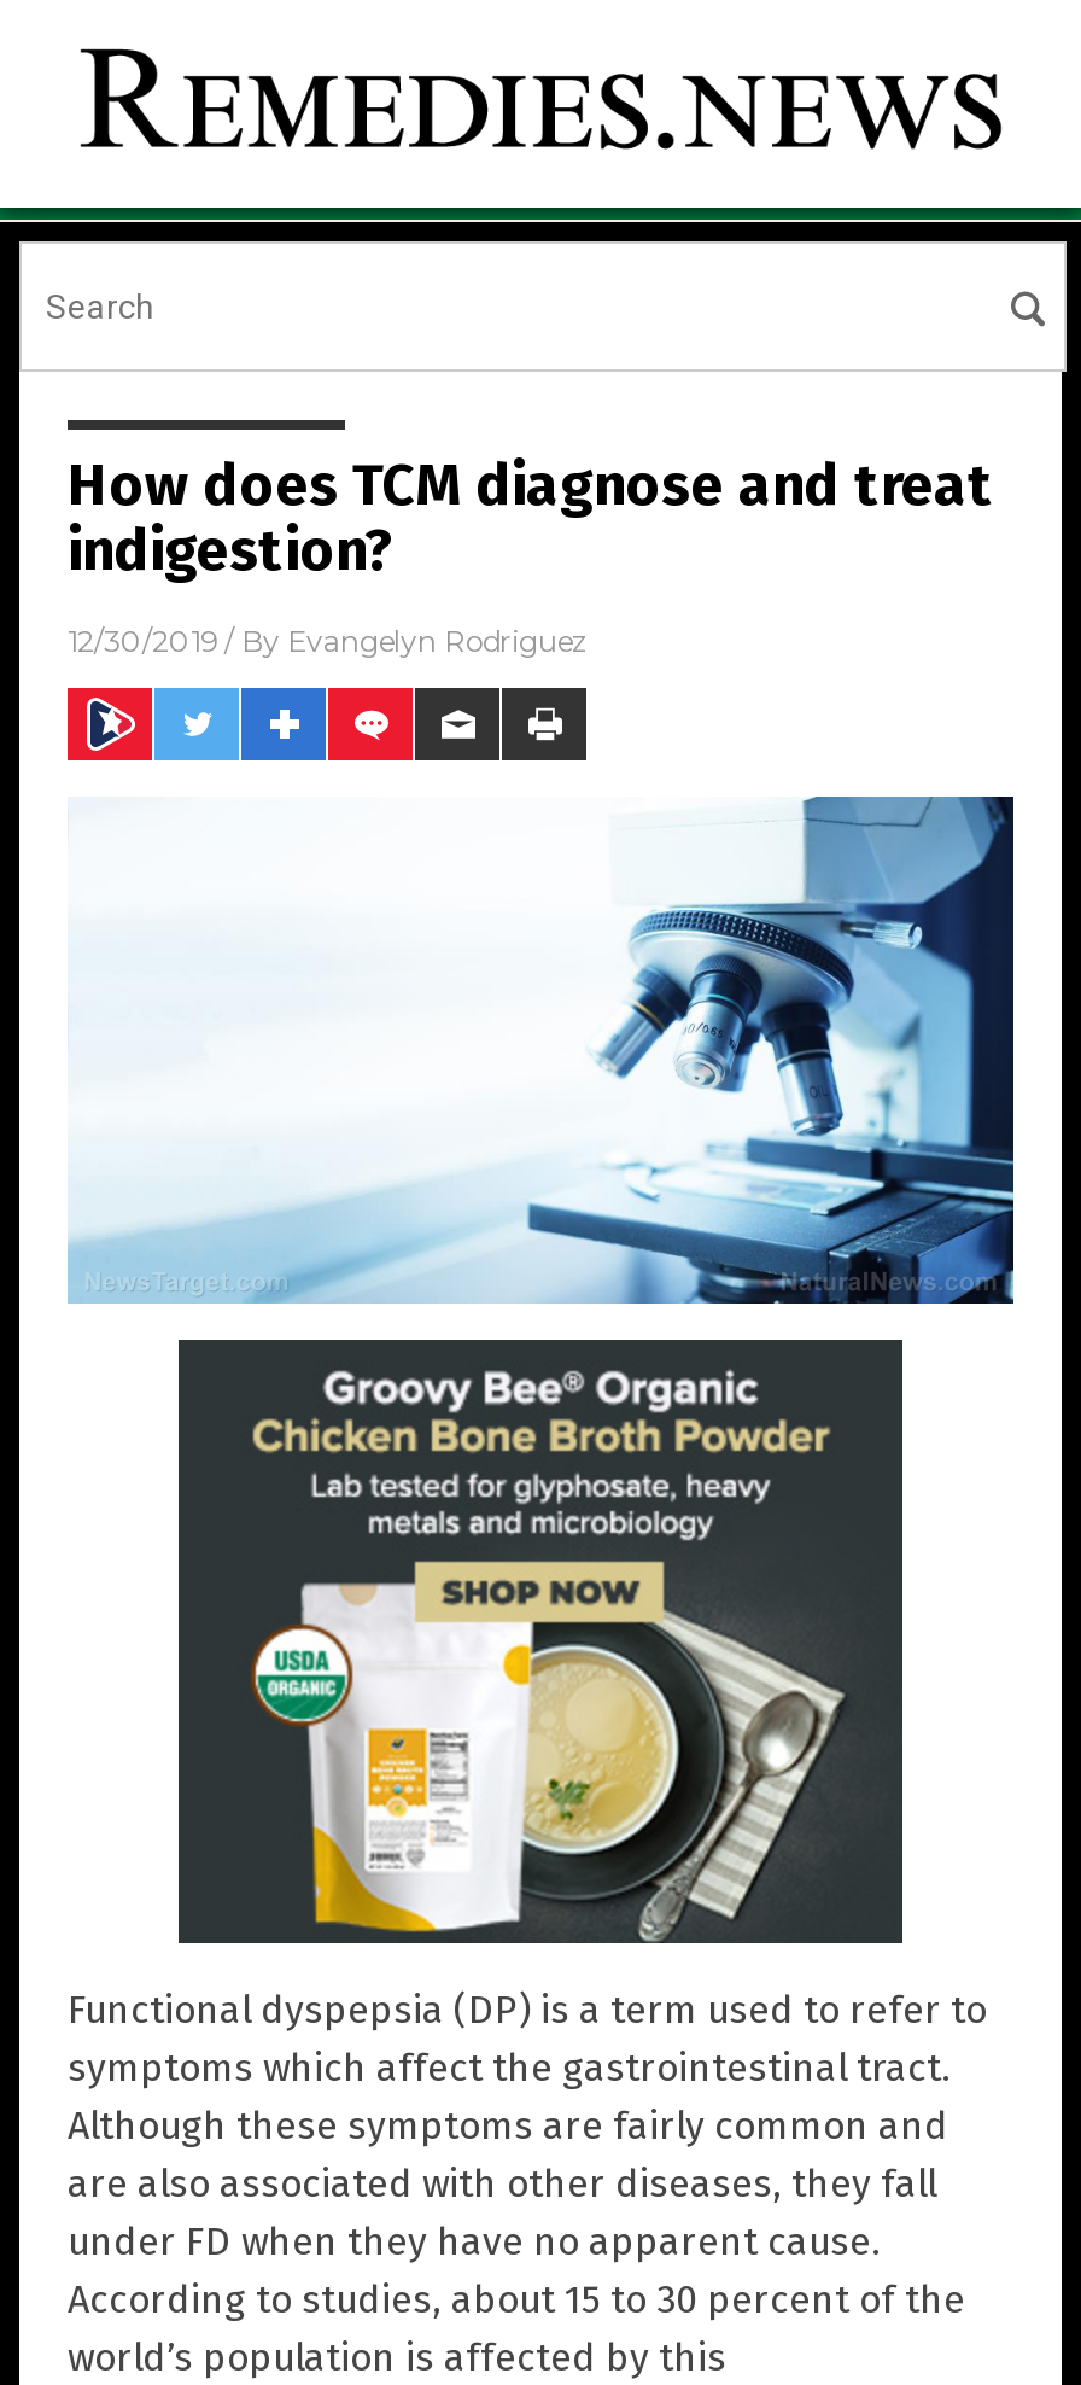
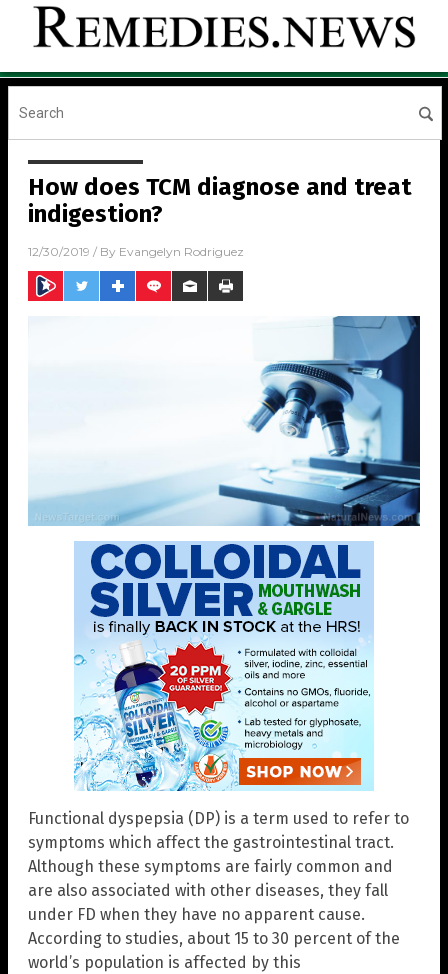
- [image]
+ [image]
